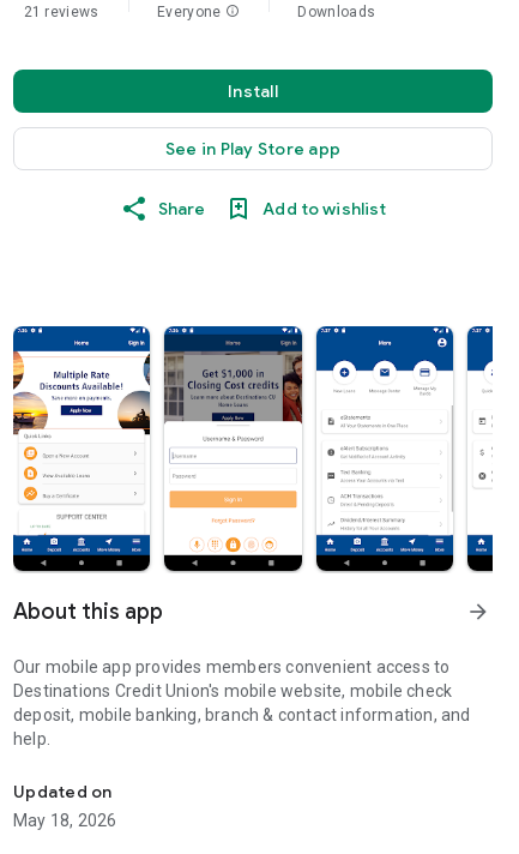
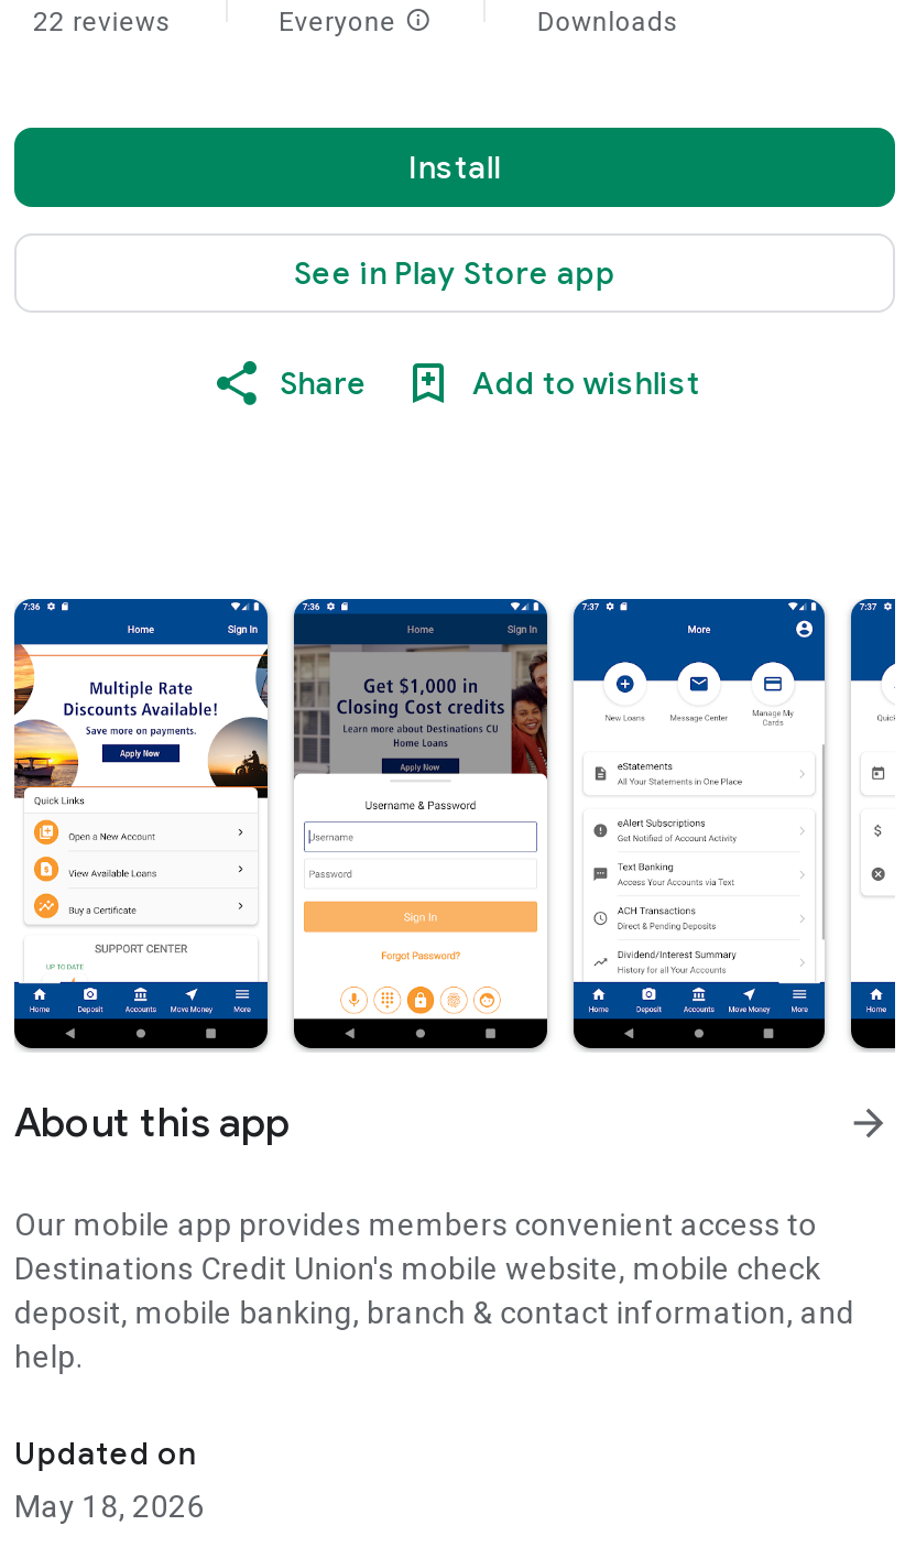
- 21 reviews
+ 22 reviews
